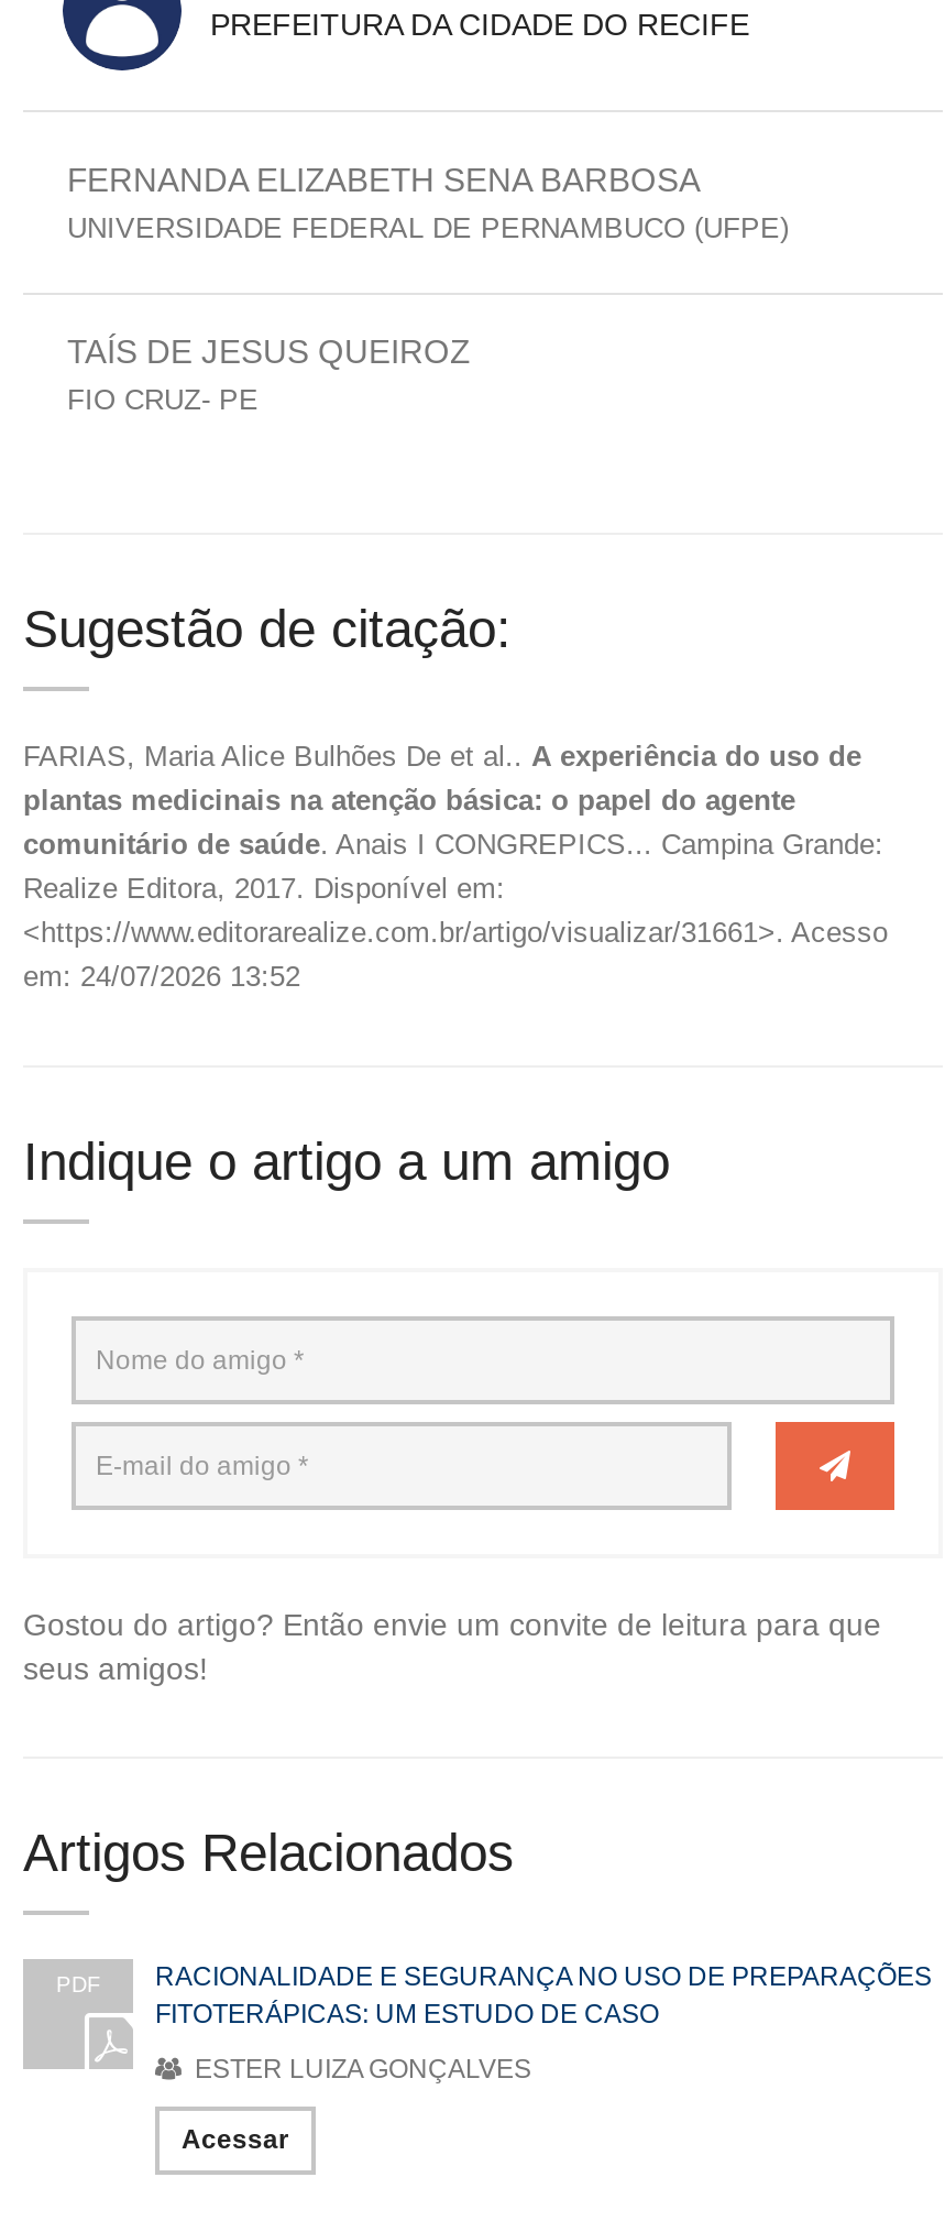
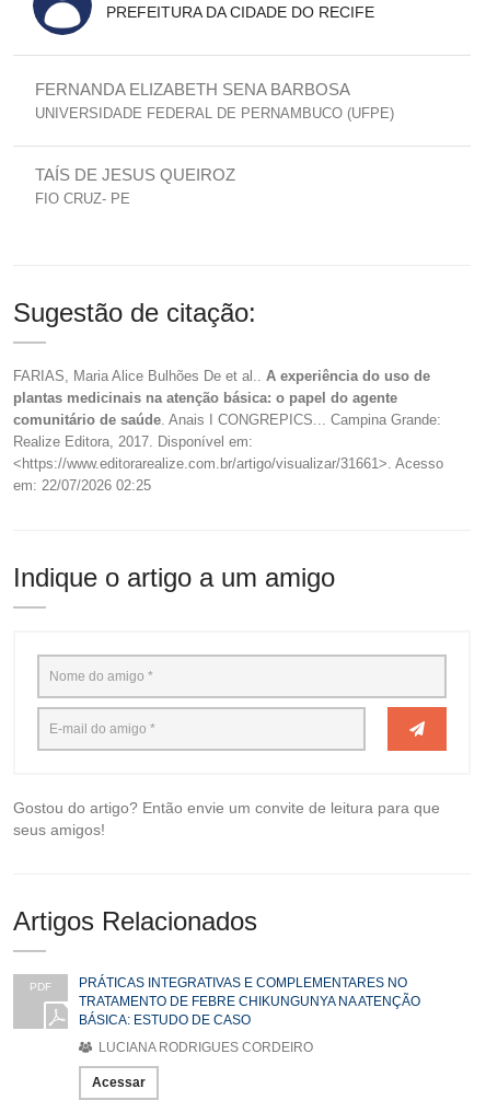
- em: 24/07/2026 13:52
+ em: 22/07/2026 02:25

- RACIONALIDADE E SEGURANÇA NO USO DE PREPARAÇÕES
- FITOTERÁPICAS: UM ESTUDO DE CASO
+ PRÁTICAS INTEGRATIVAS E COMPLEMENTARES NO
+ TRATAMENTO DE FEBRE CHIKUNGUNYA NA ATENÇÃO
+ BÁSICA: ESTUDO DE CASO

- ESTER LUIZA GONÇALVES
+ LUCIANA RODRIGUES CORDEIRO
